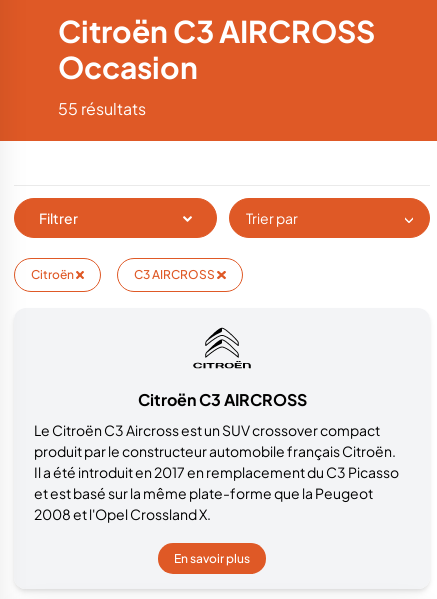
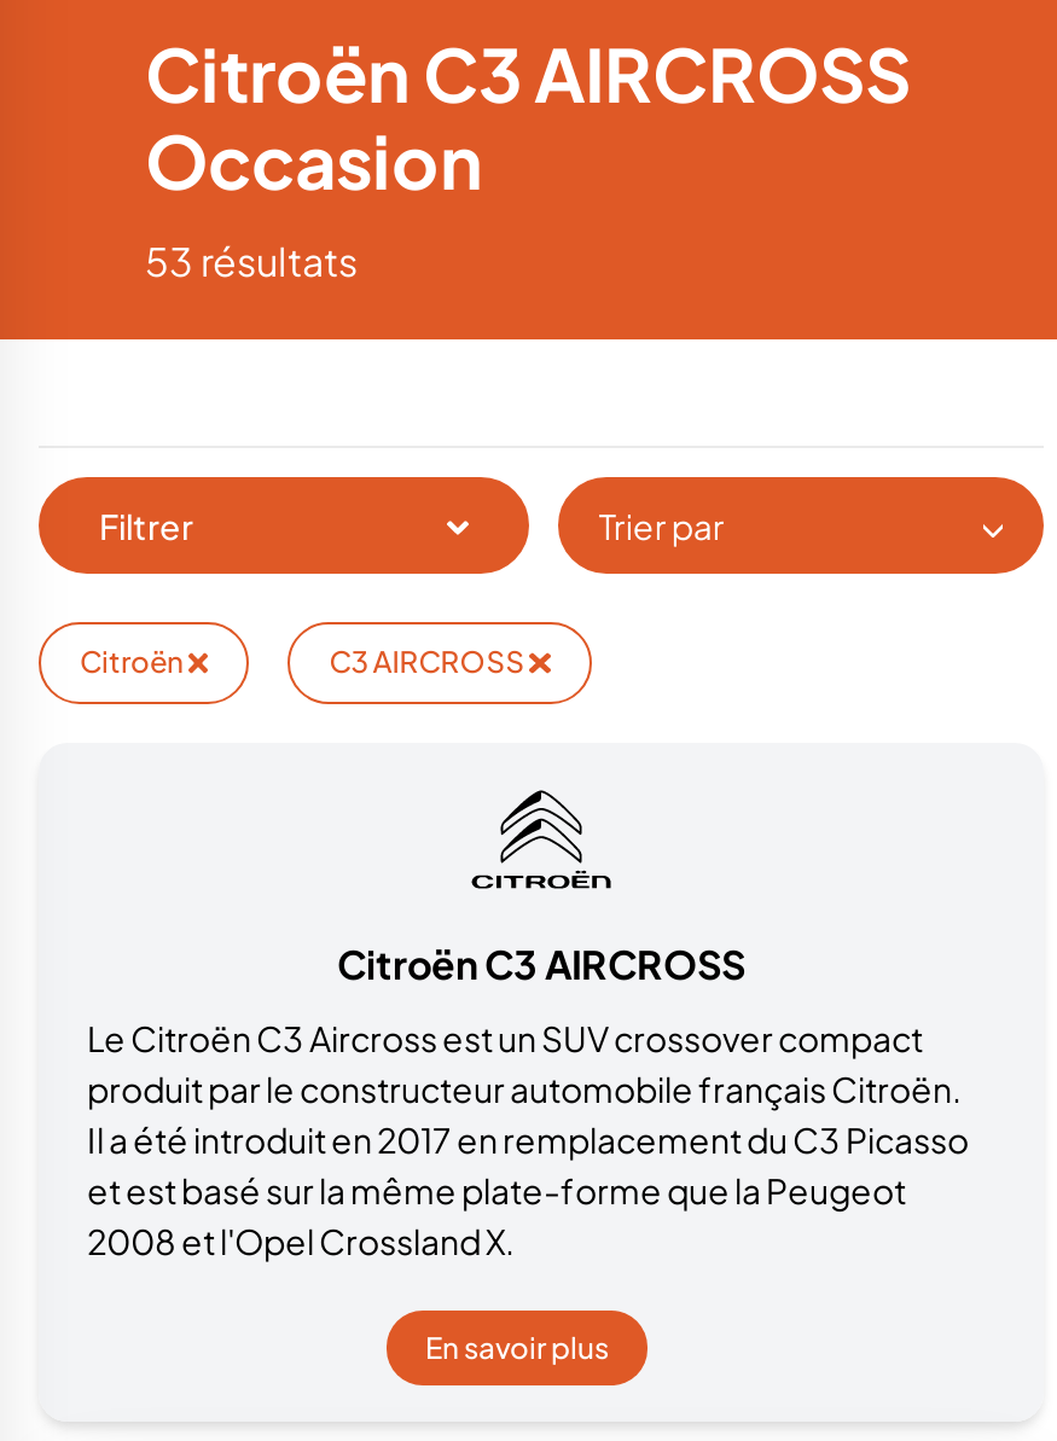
- 55 résultats
+ 53 résultats
